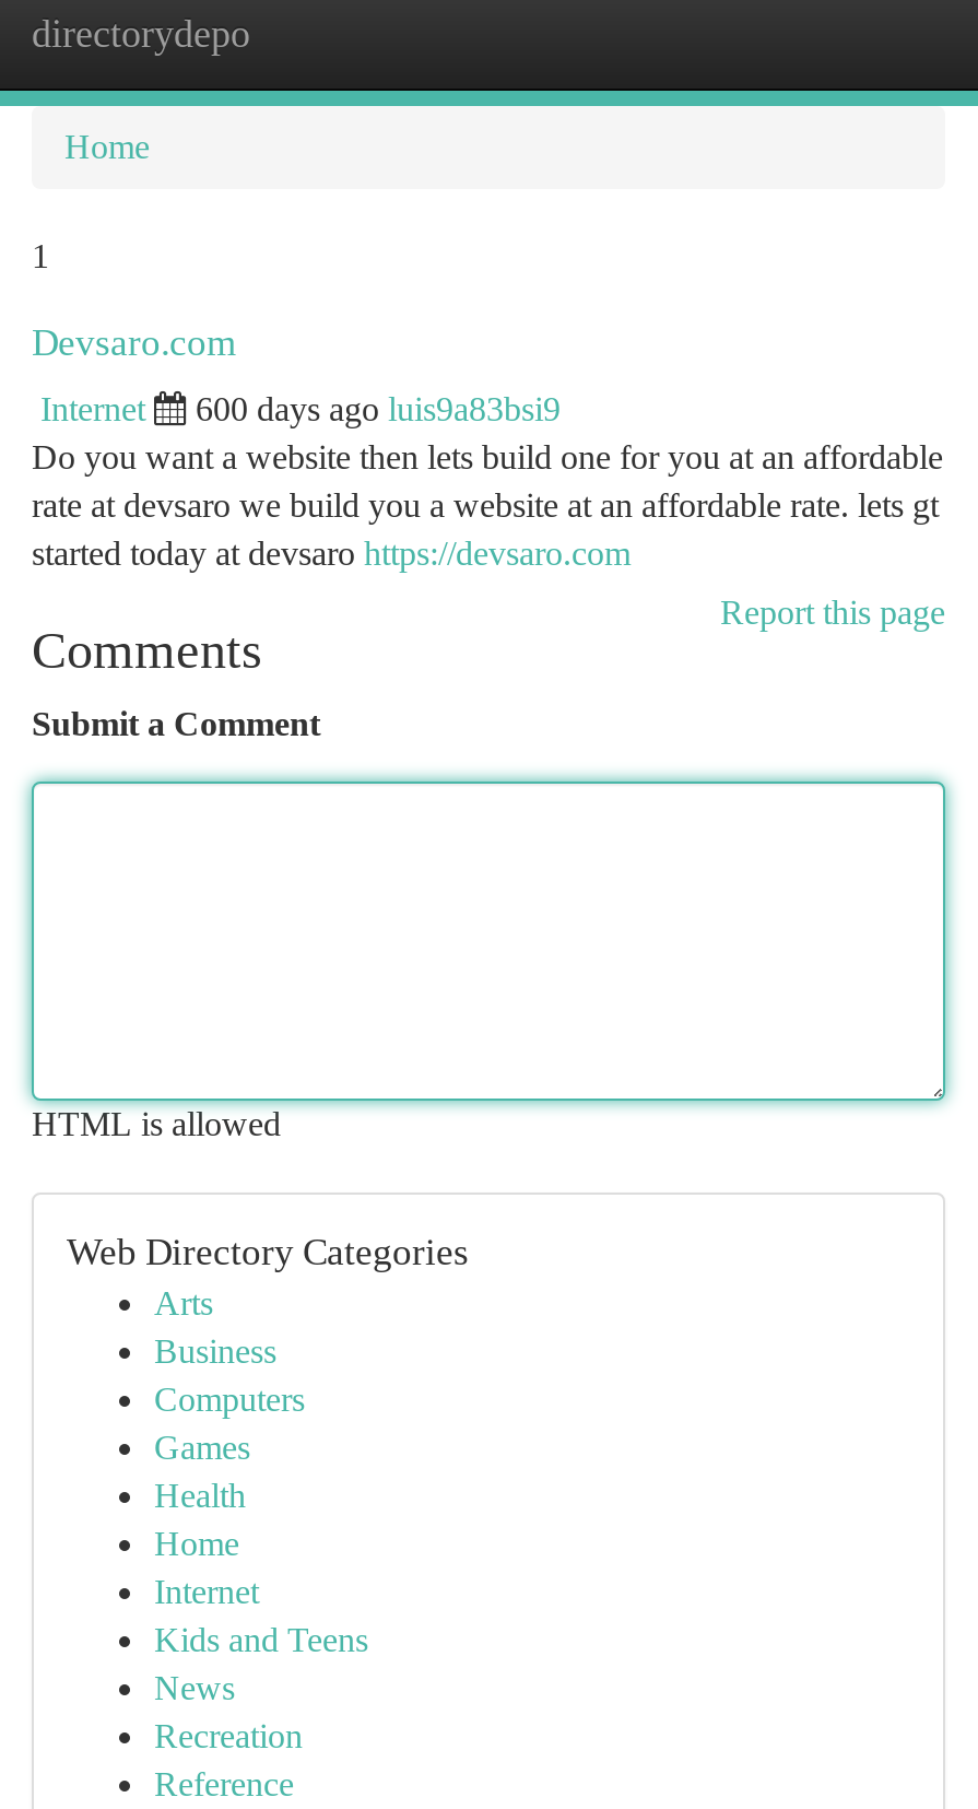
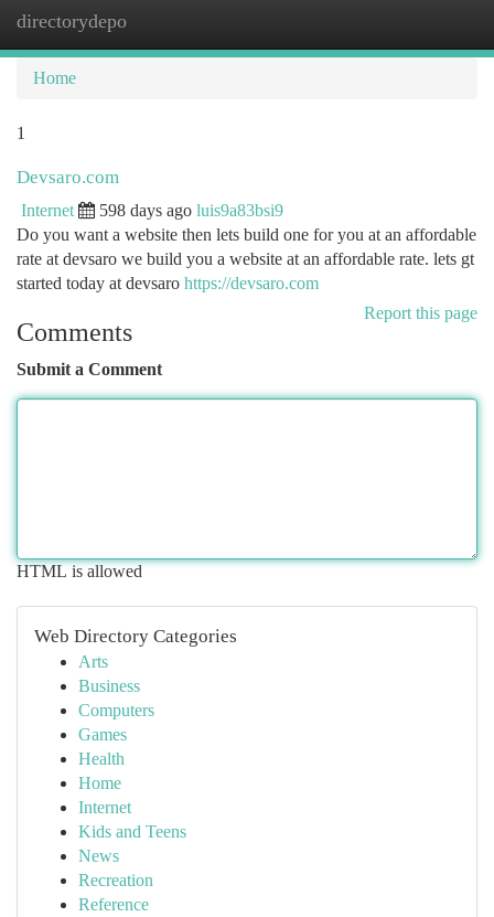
- 600 days ago luis9a83bsi9
+ 598 days ago luis9a83bsi9
